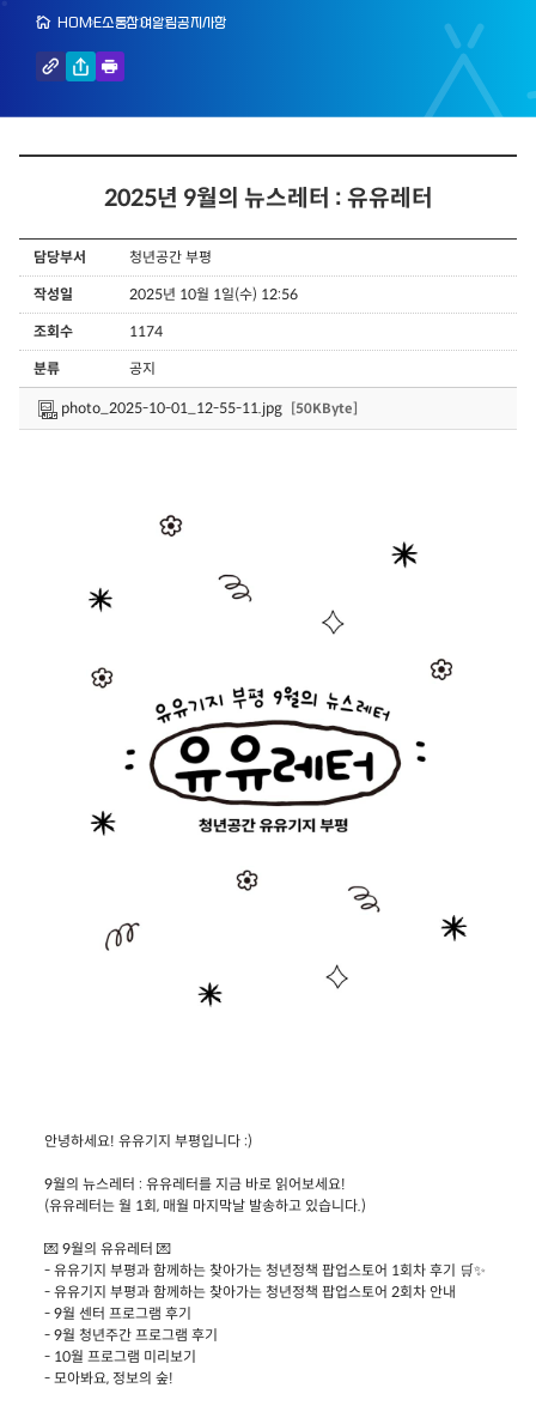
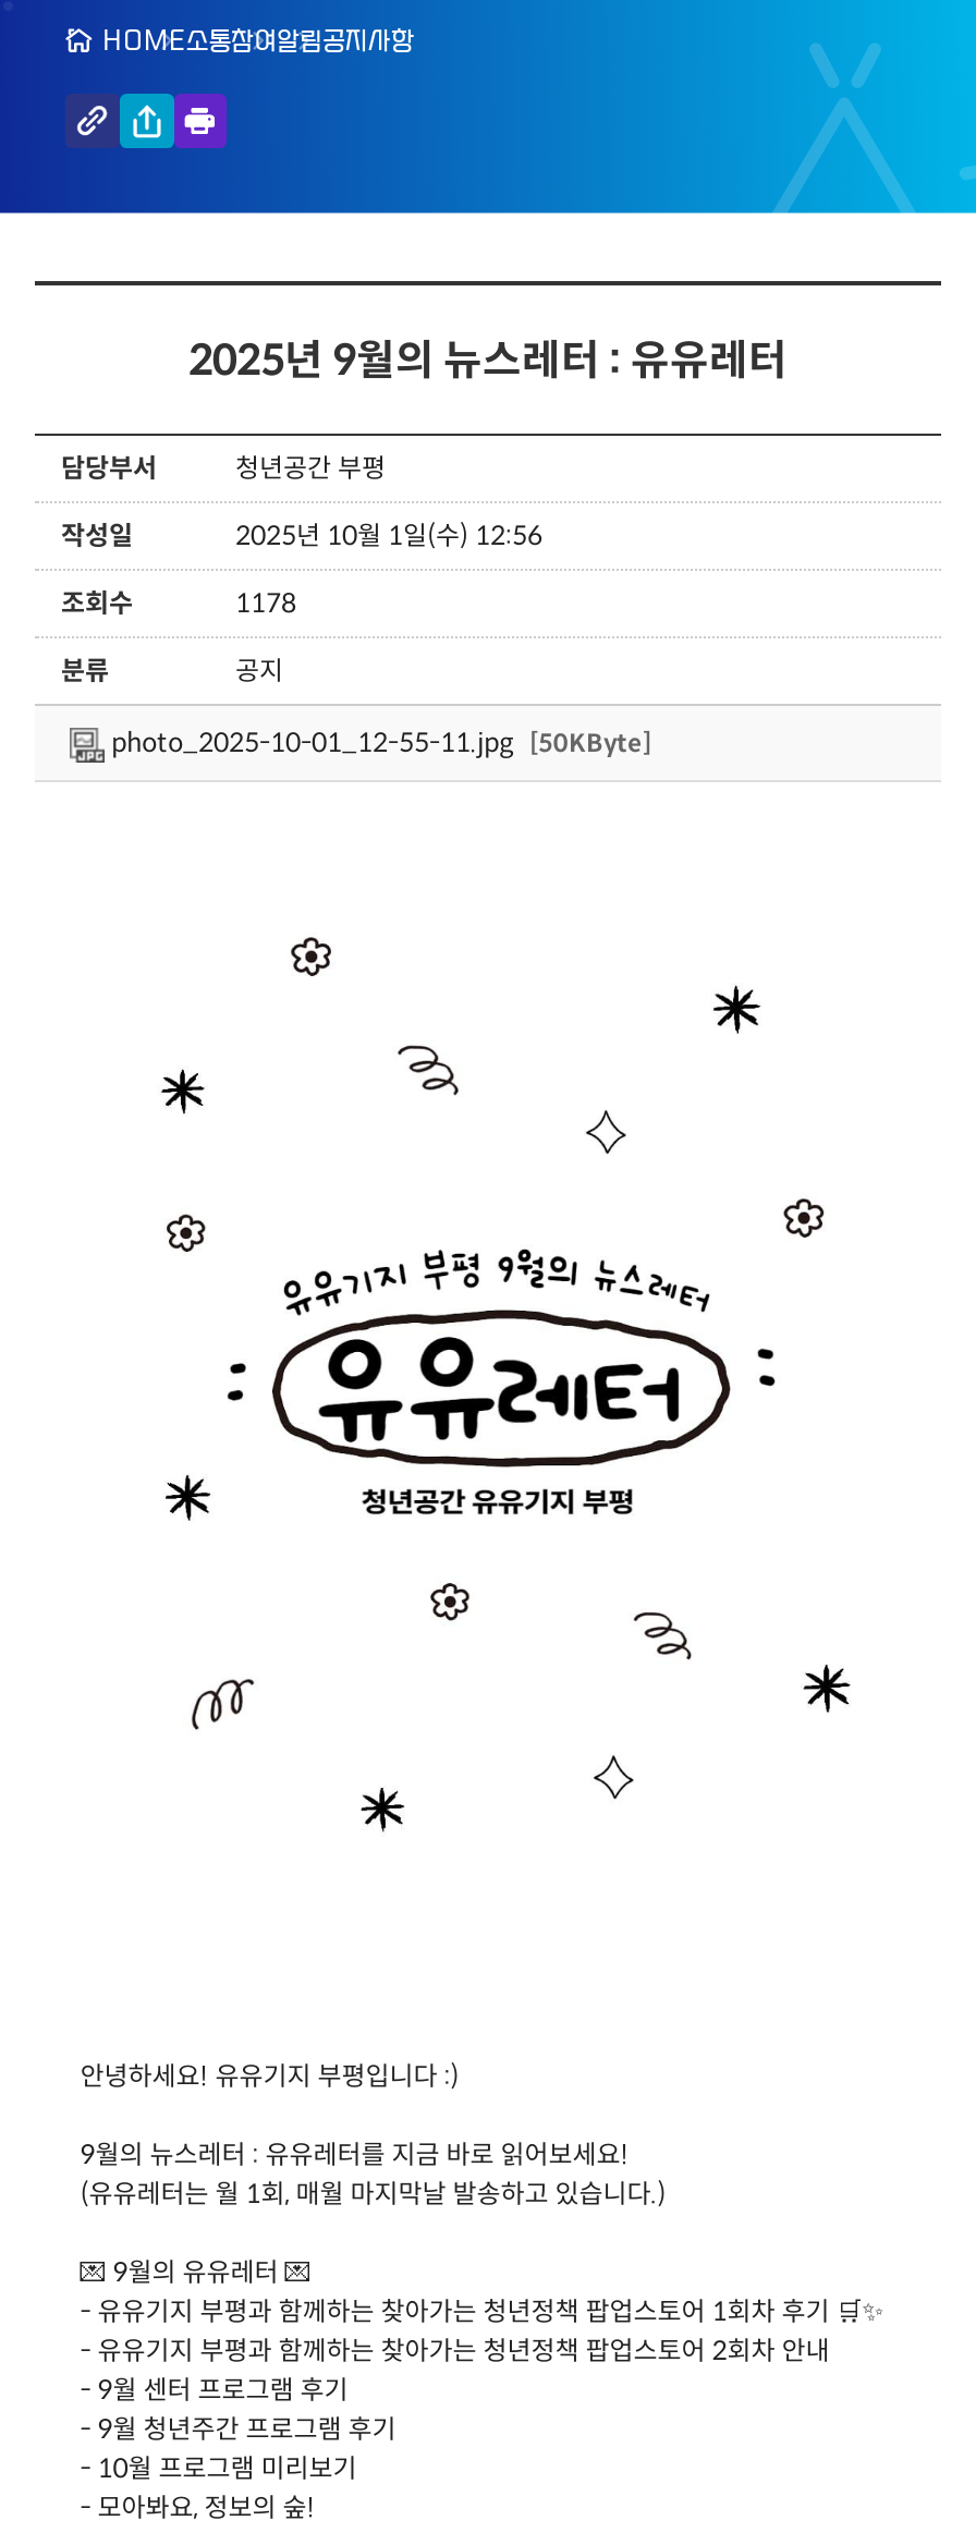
- 1174
+ 1178
